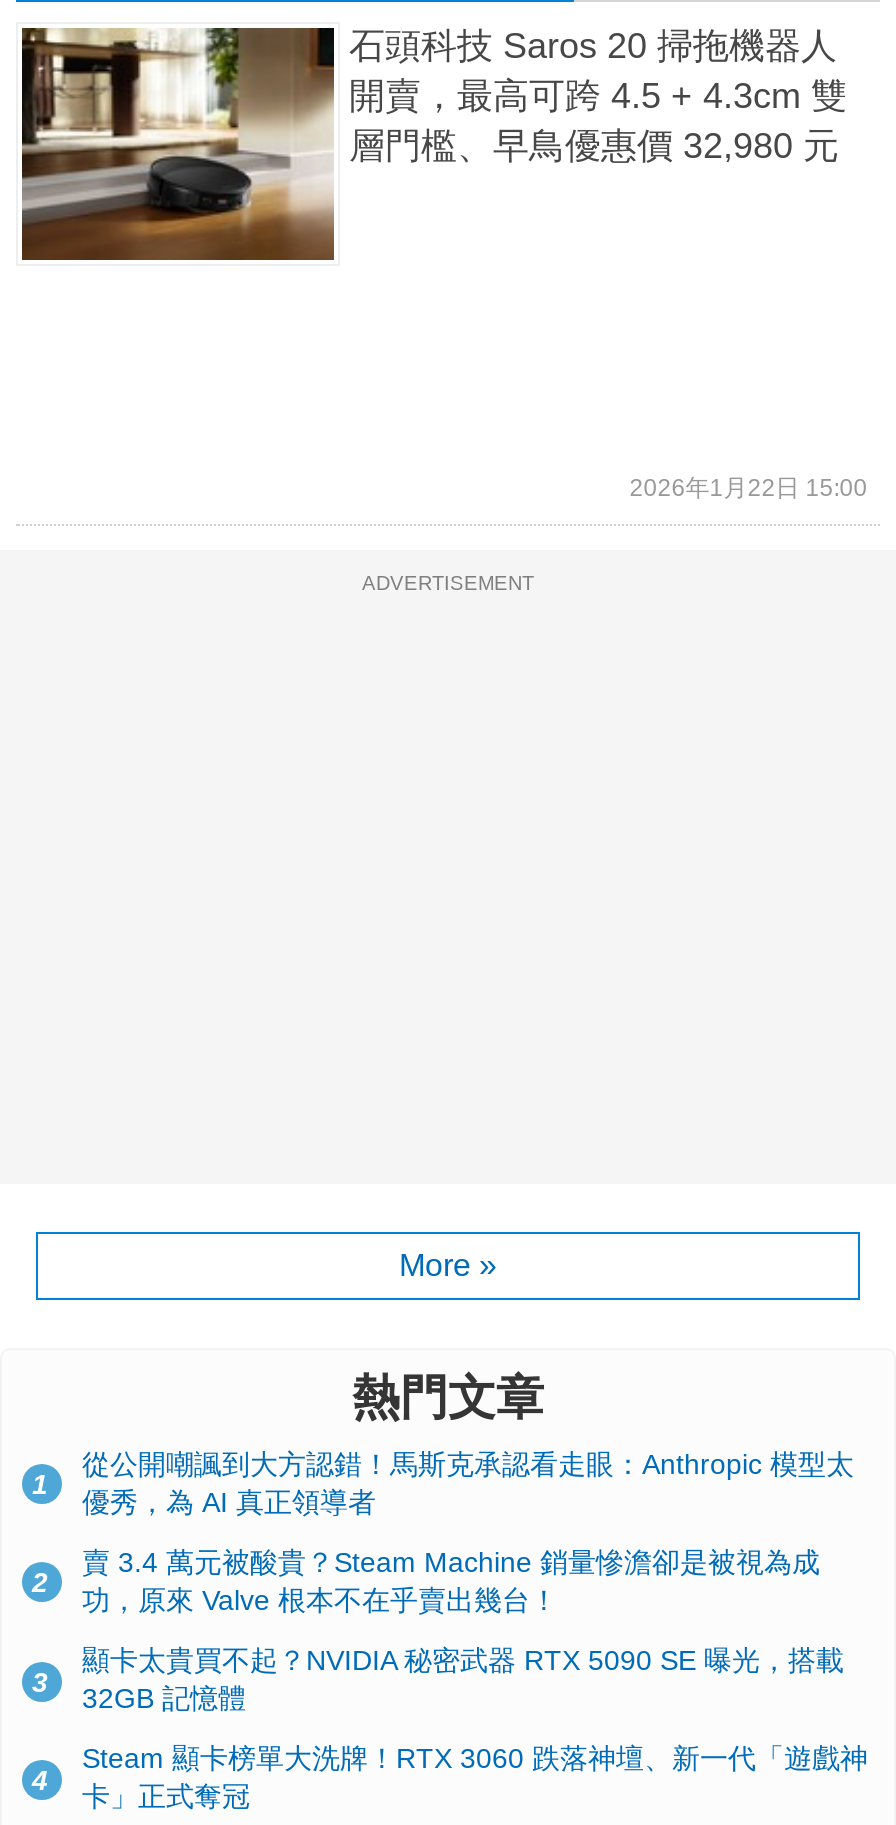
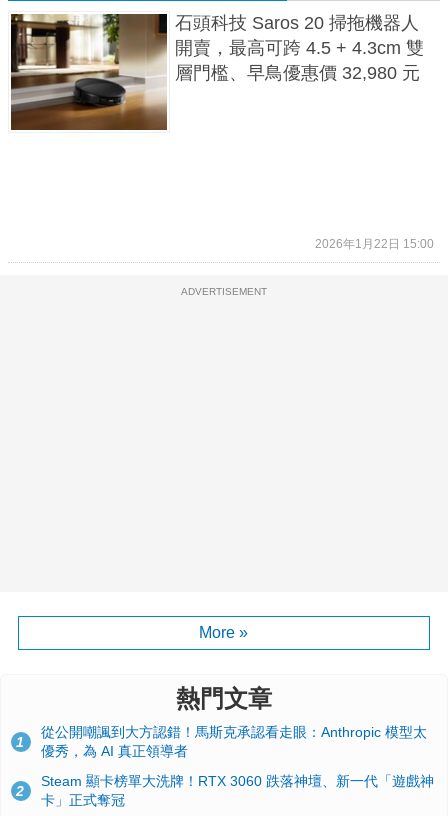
- 賣 3.4 萬元被酸貴？Steam Machine 銷量慘澹卻是被視為成
- 功，原來 Valve 根本不在乎賣出幾台！
- 3

- 顯卡太貴買不起？NVIDIA 秘密武器 RTX 5090 SE 曝光，搭載
- 32GB 記憶體
- 4
